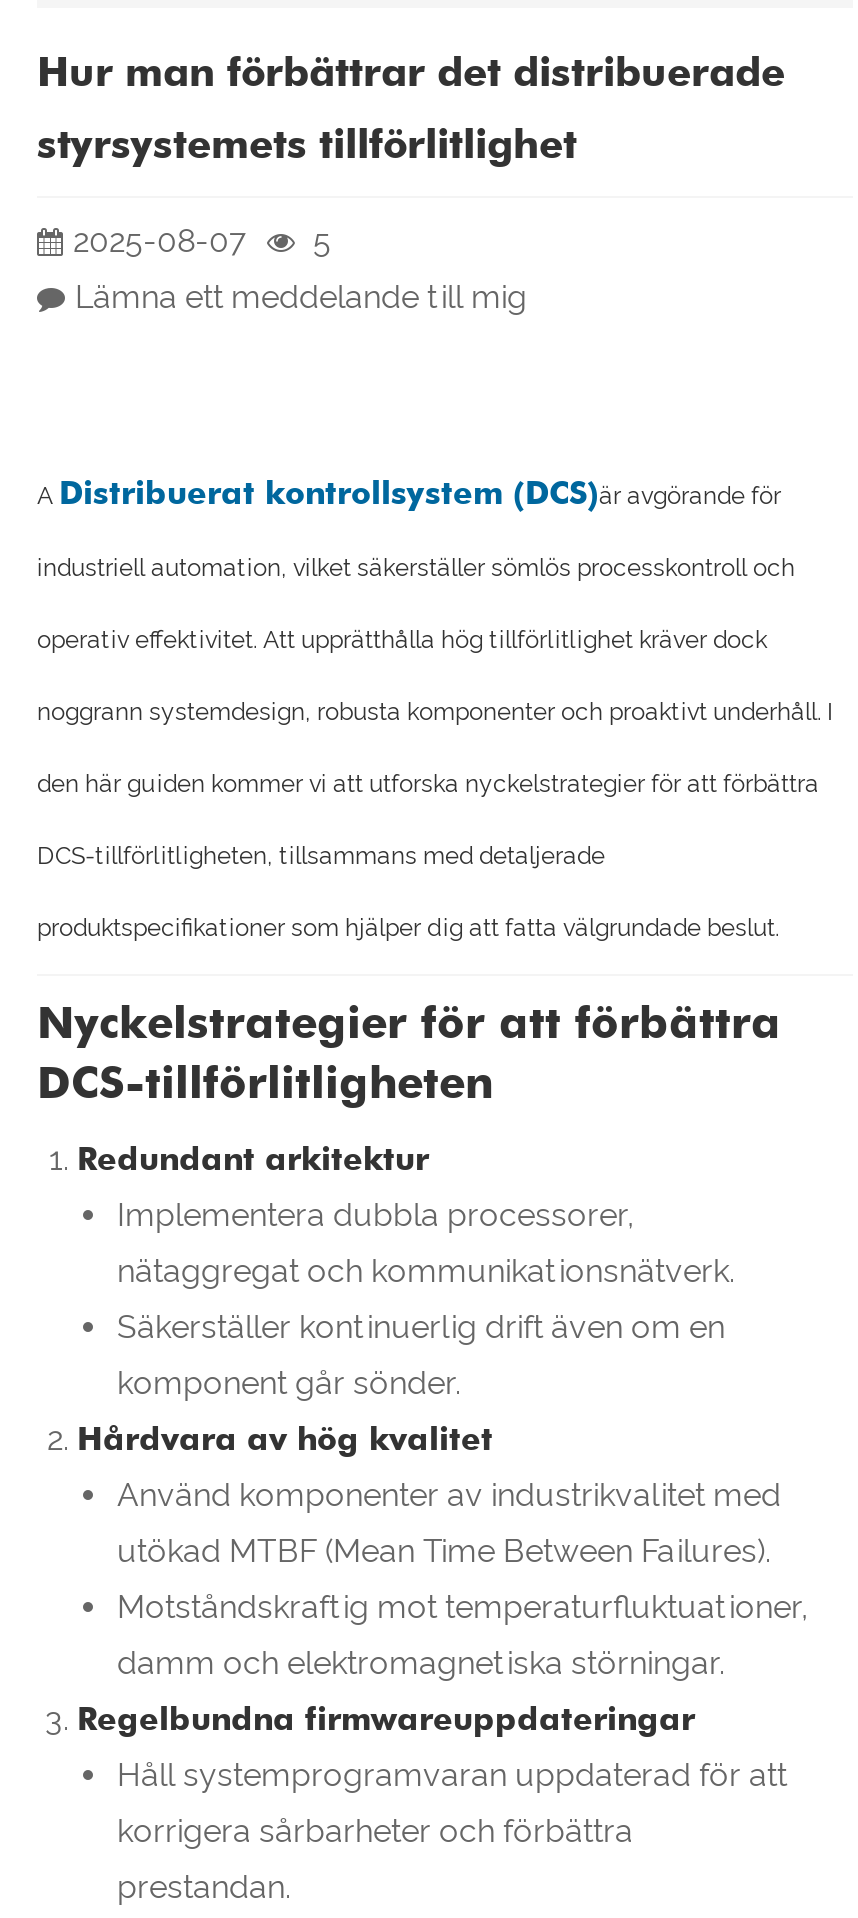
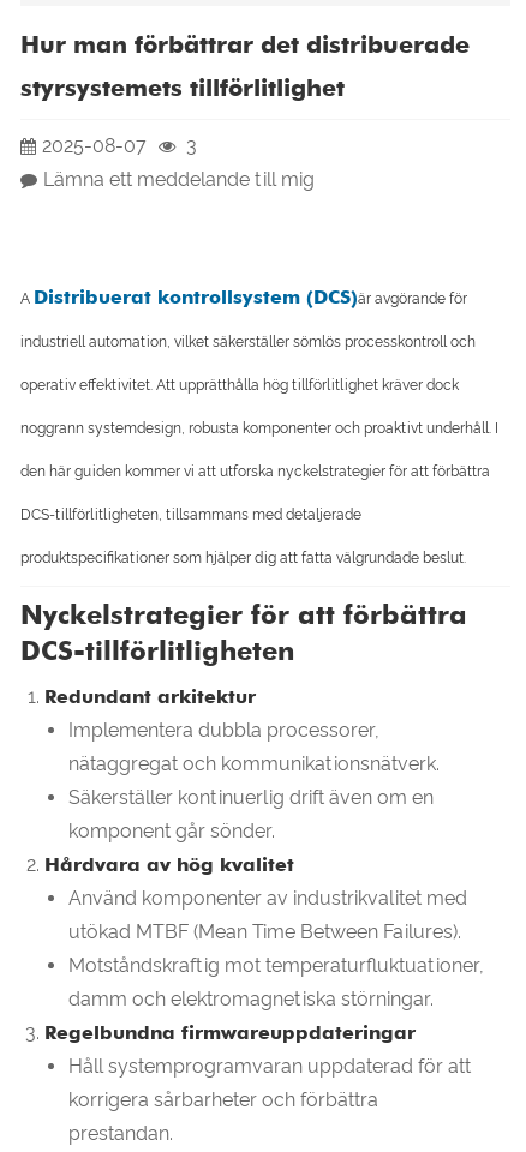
- 2025-08-07 5
+ 2025-08-07 3
